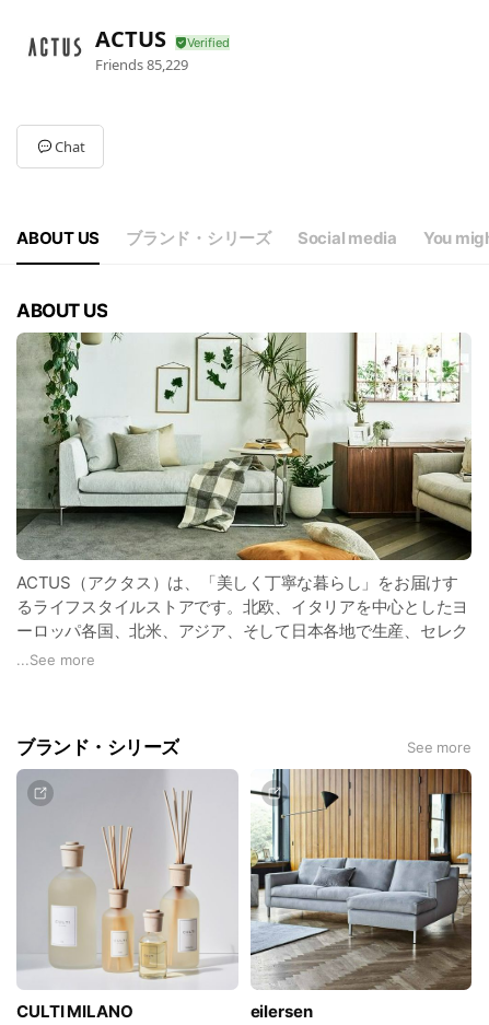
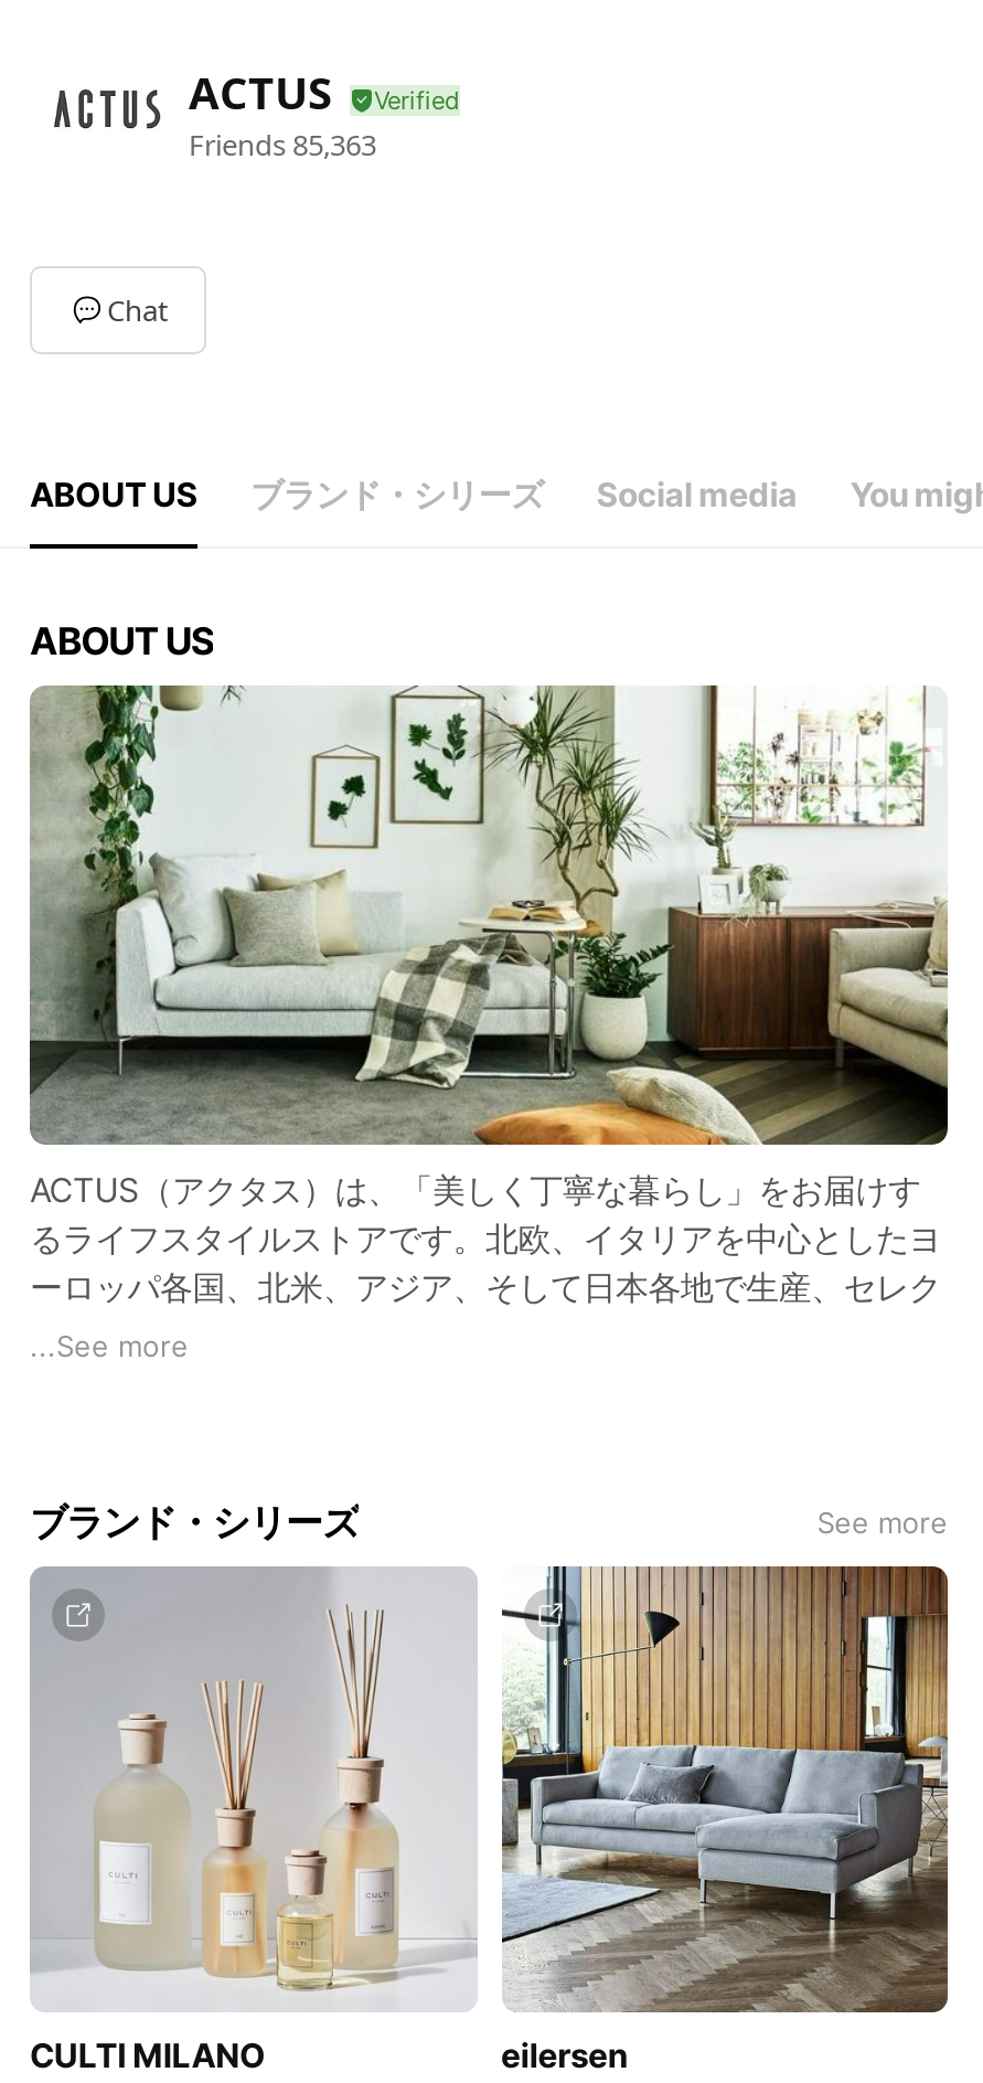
- Friends 85,229
+ Friends 85,363
